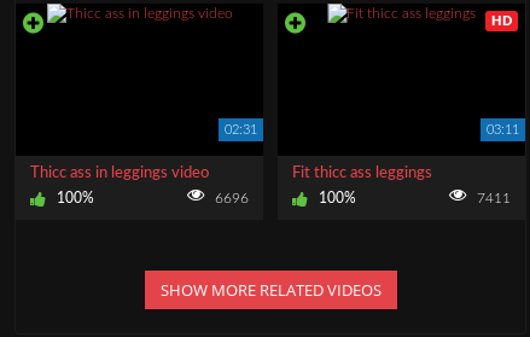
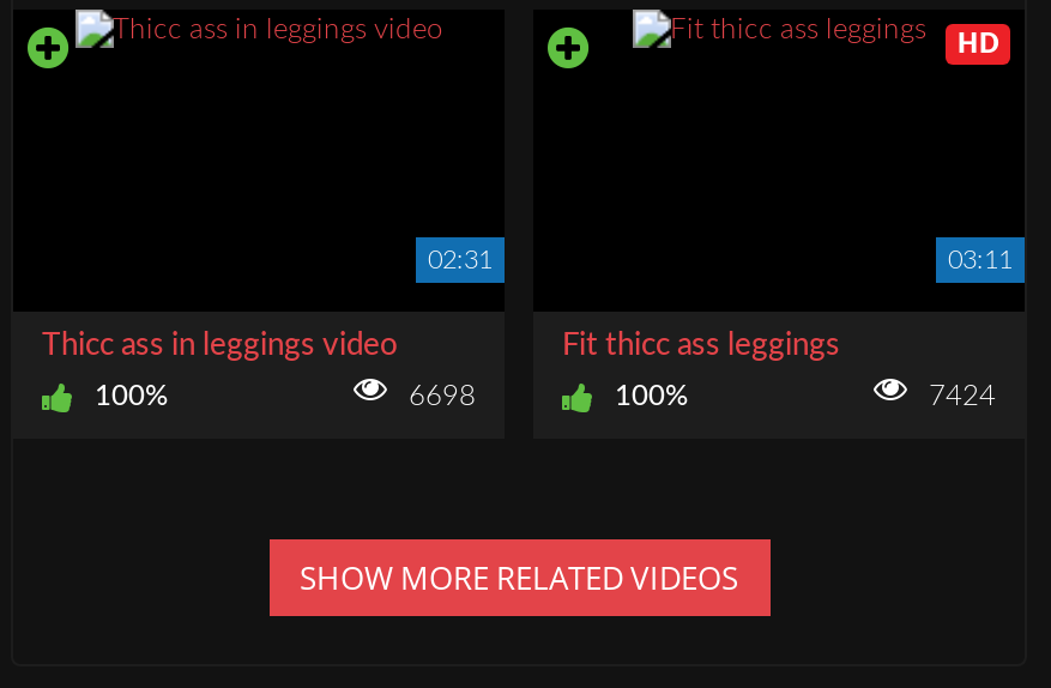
- 6696
+ 6698

- 7411
+ 7424
